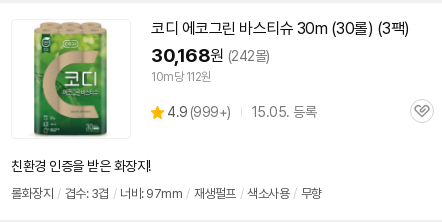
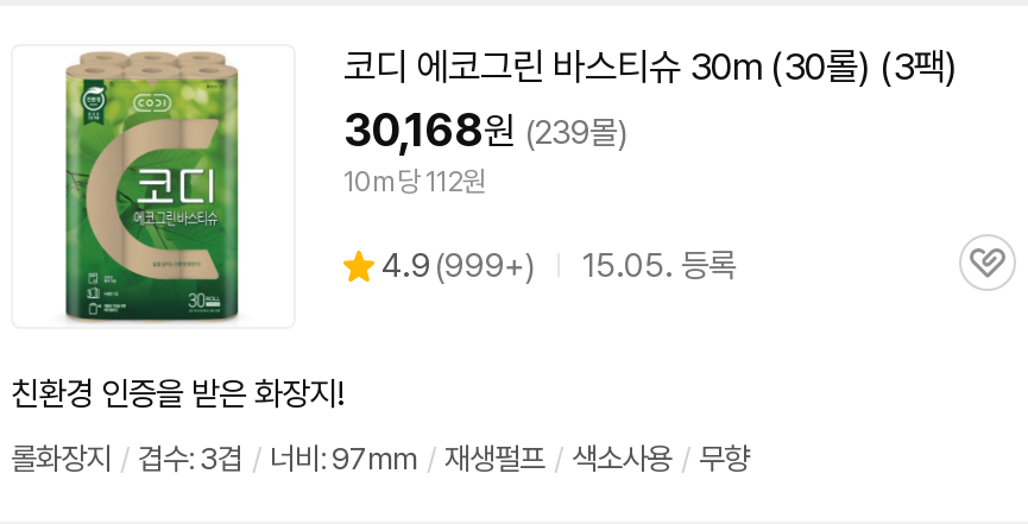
- 30,168원 (242몰)
+ 30,168원 (239몰)
